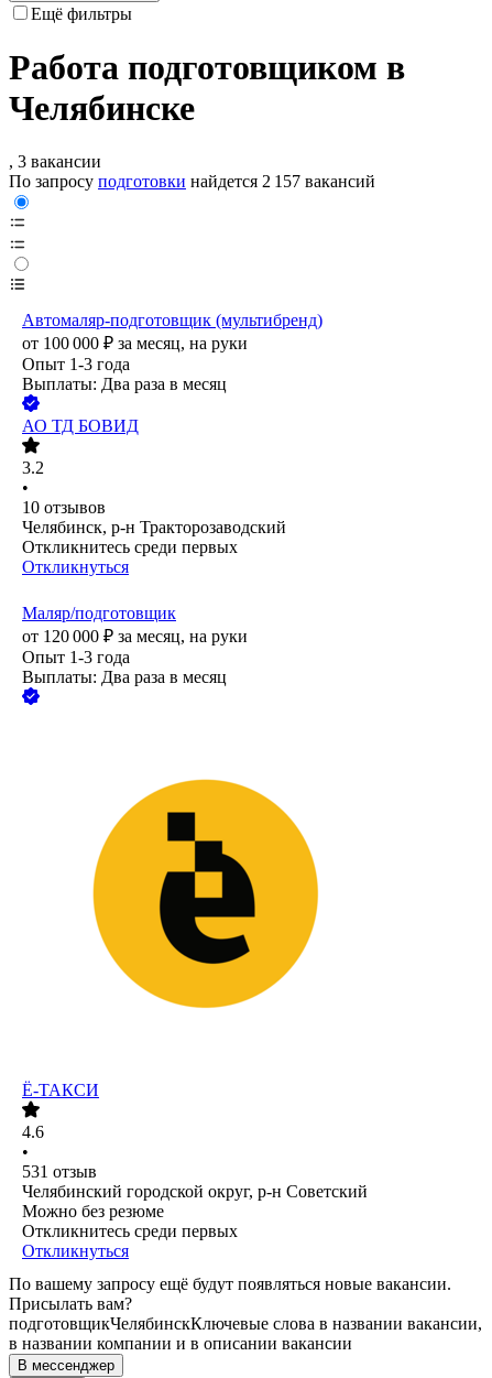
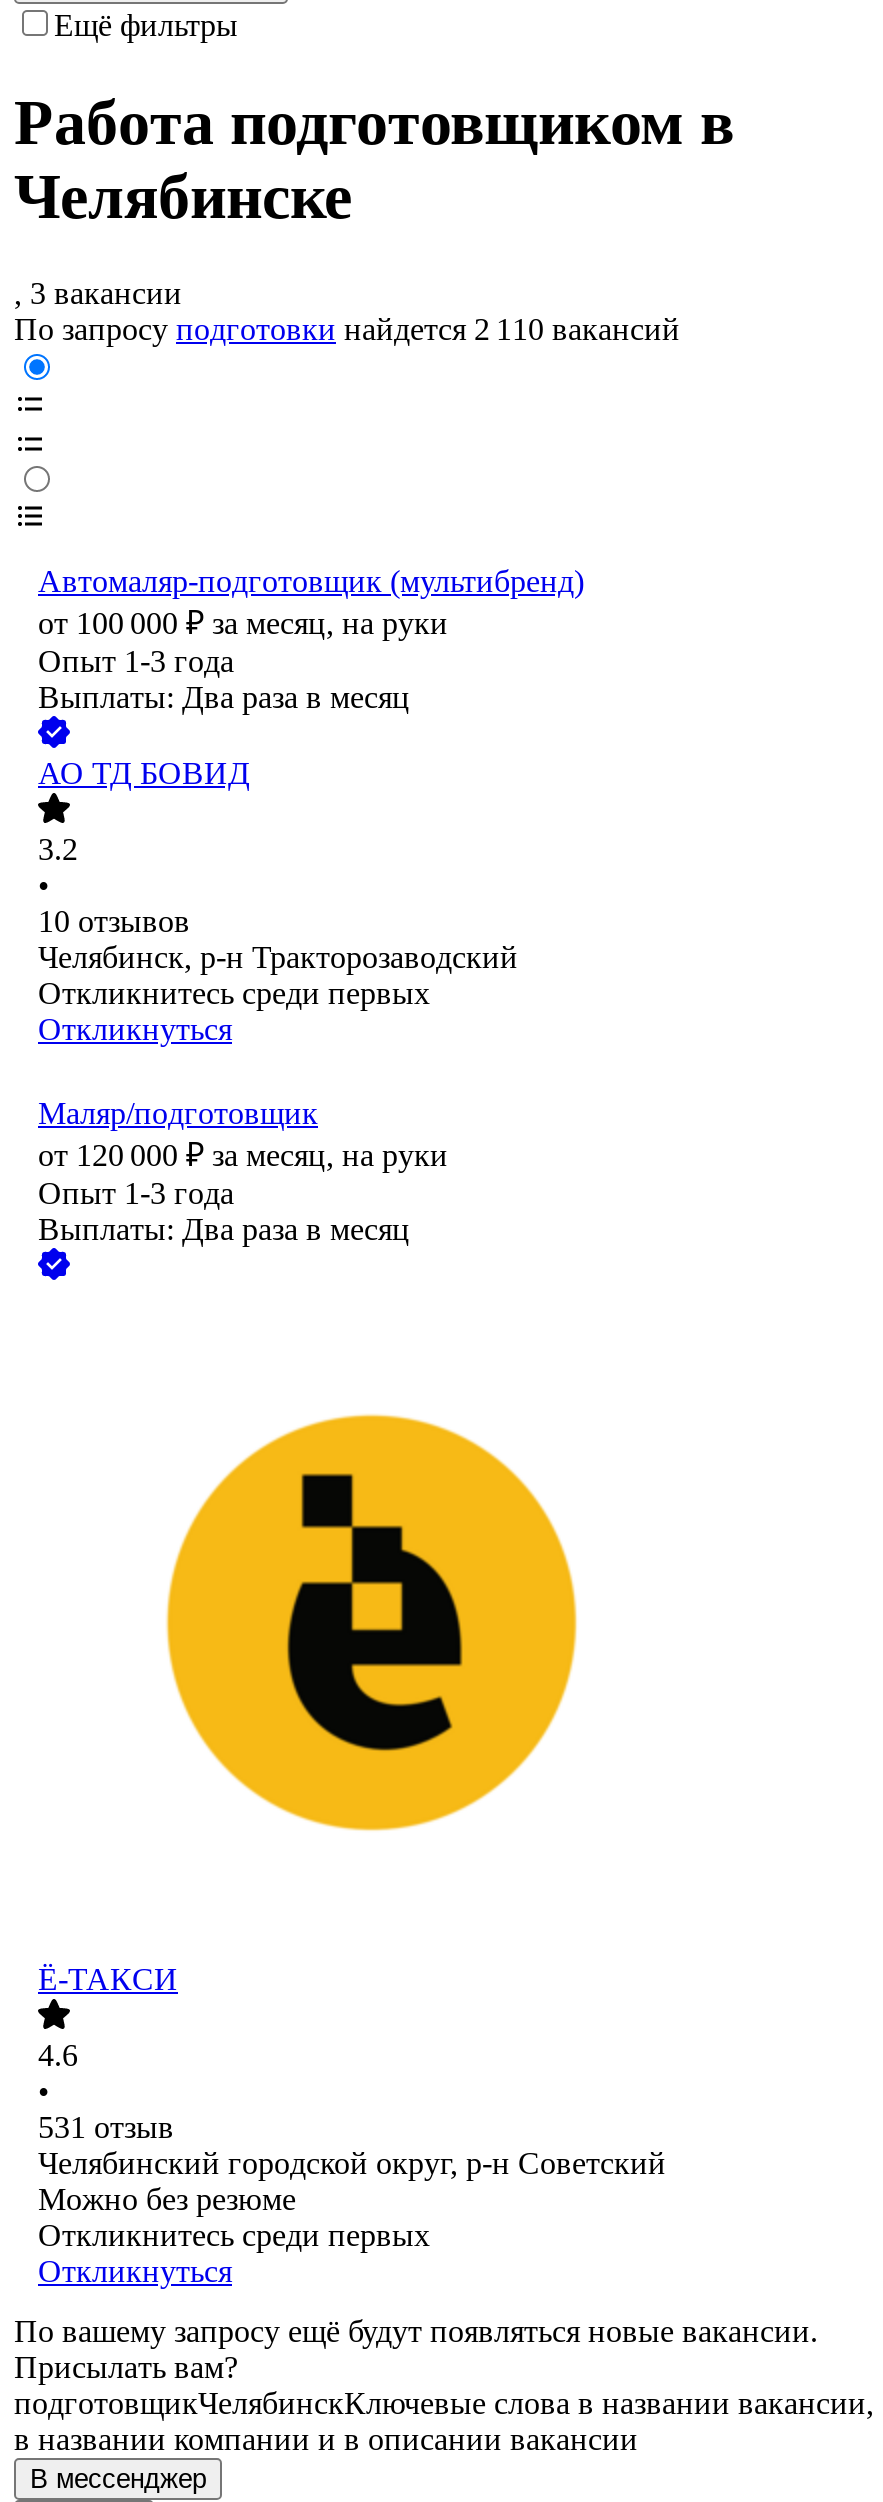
- По запросу подготовки найдется 2 157 вакансий
+ По запросу подготовки найдется 2 110 вакансий
